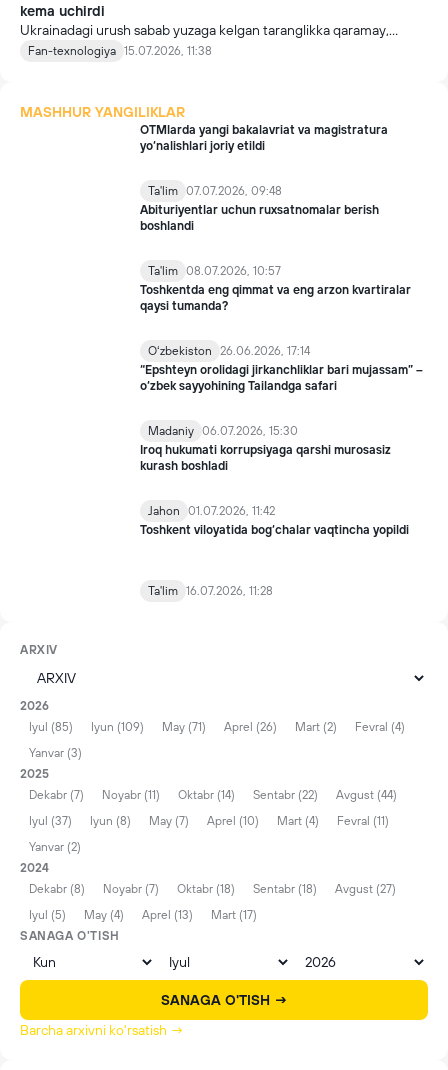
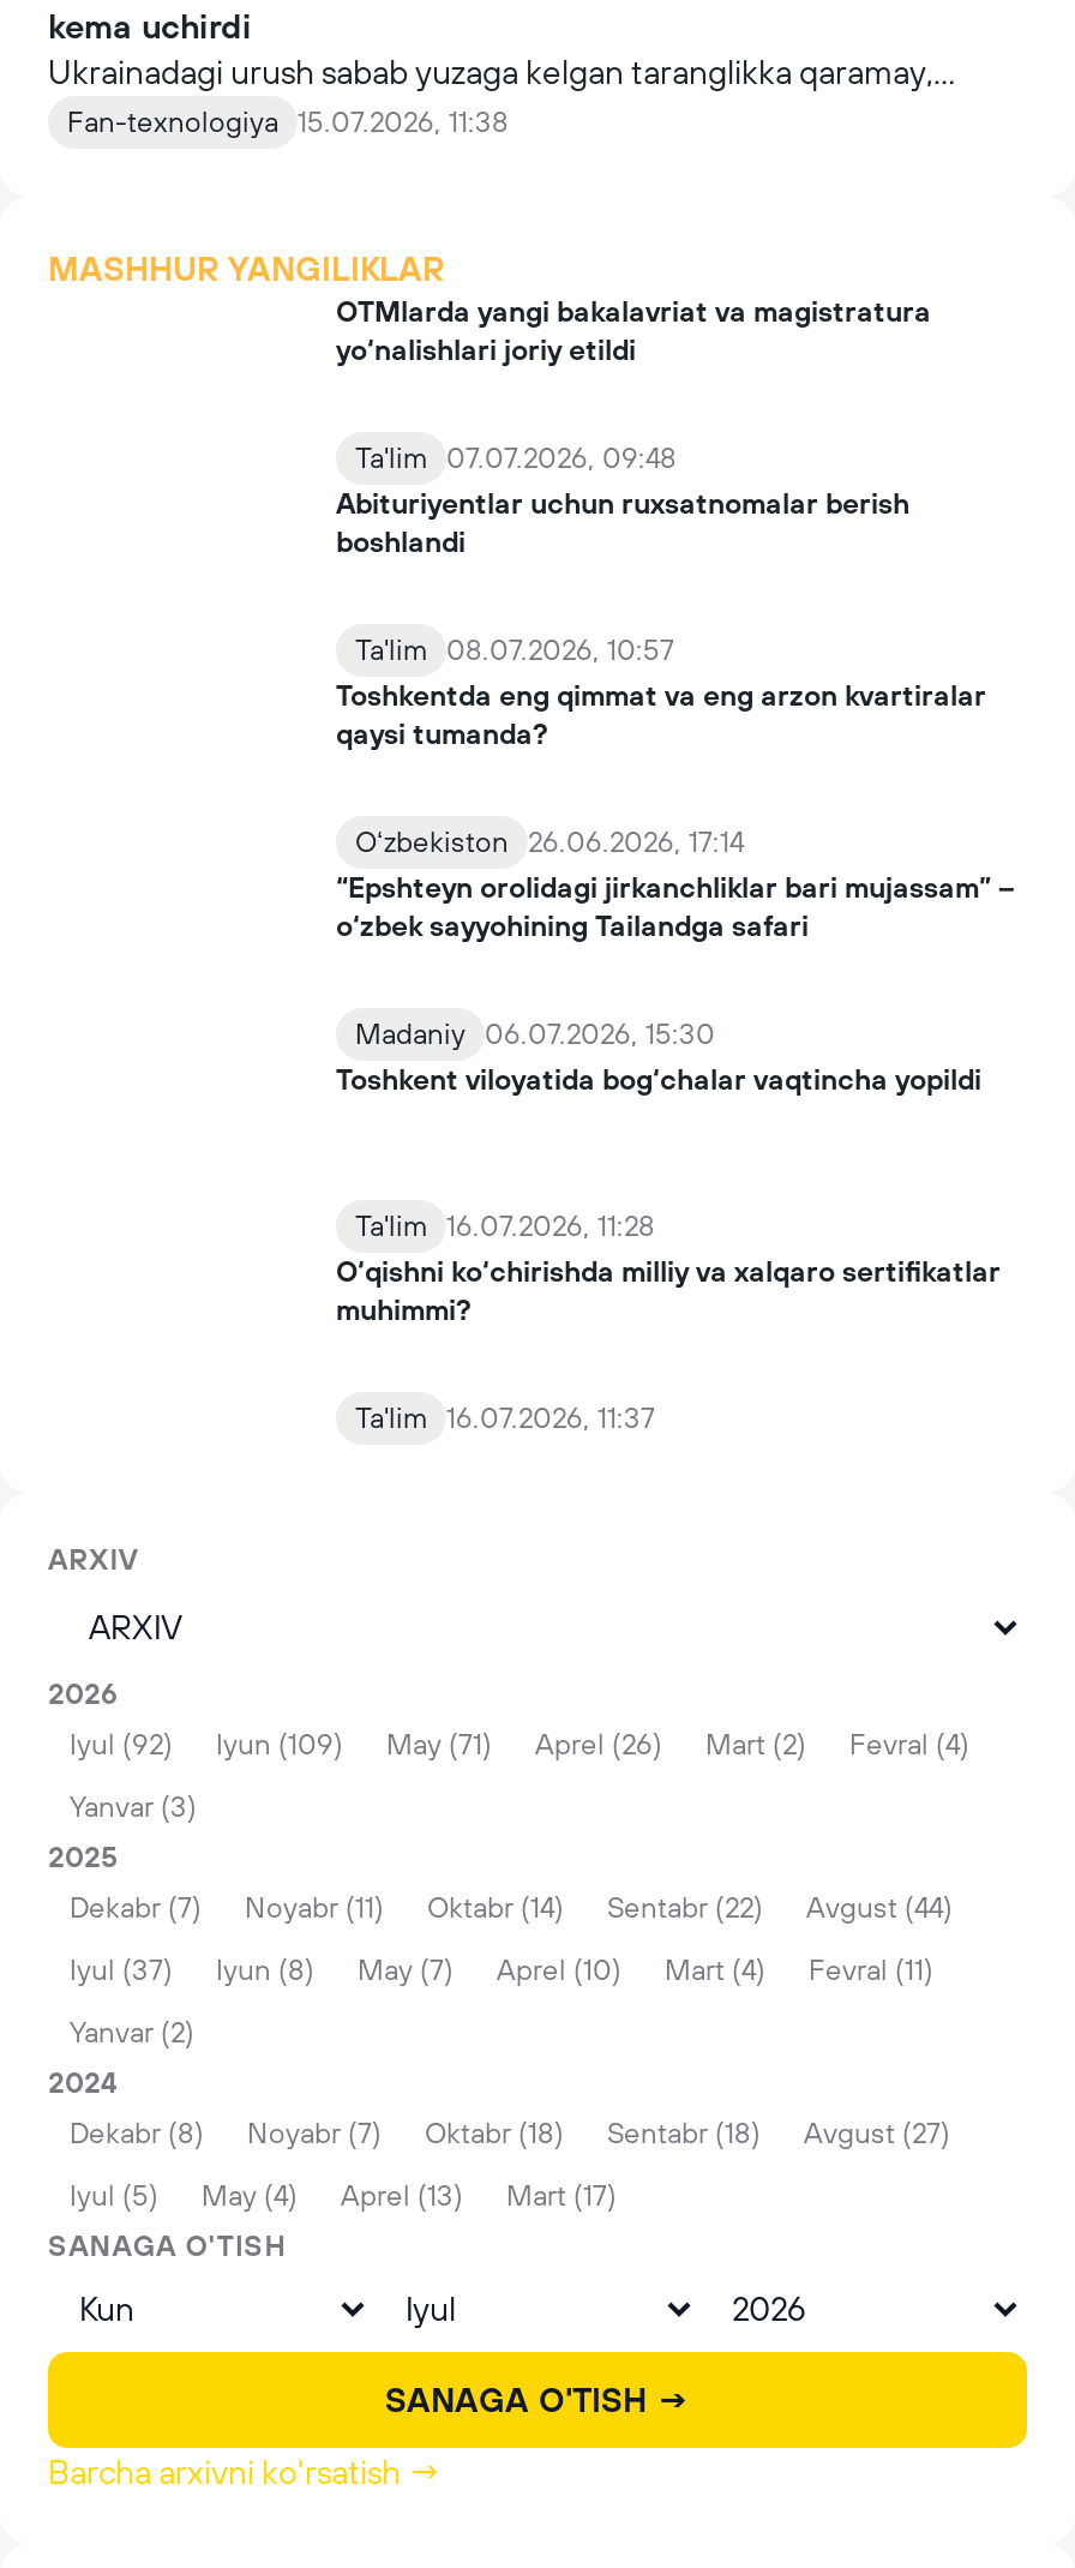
- Iroq hukumati korrupsiyaga qarshi murosasiz
- kurash boshladi
- Jahon 01.07.2026, 11:42

moved up: Toshkent viloyatida bog‘chalar vaqtincha yopildi | Ta'lim 16.07.2026, 11:28

+ O‘qishni ko‘chirishda milliy va xalqaro sertifikatlar
+ muhimmi?
+ Ta'lim 16.07.2026, 11:37

- Iyul (85) Iyun (109) May (71) Aprel (26) Mart (2) Fevral (4)
+ Iyul (92) Iyun (109) May (71) Aprel (26) Mart (2) Fevral (4)
